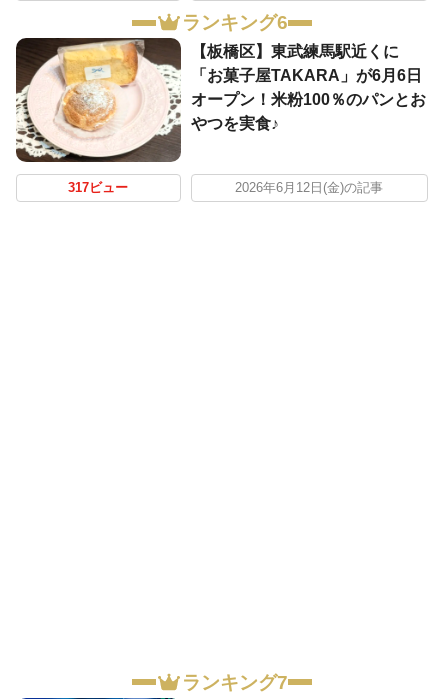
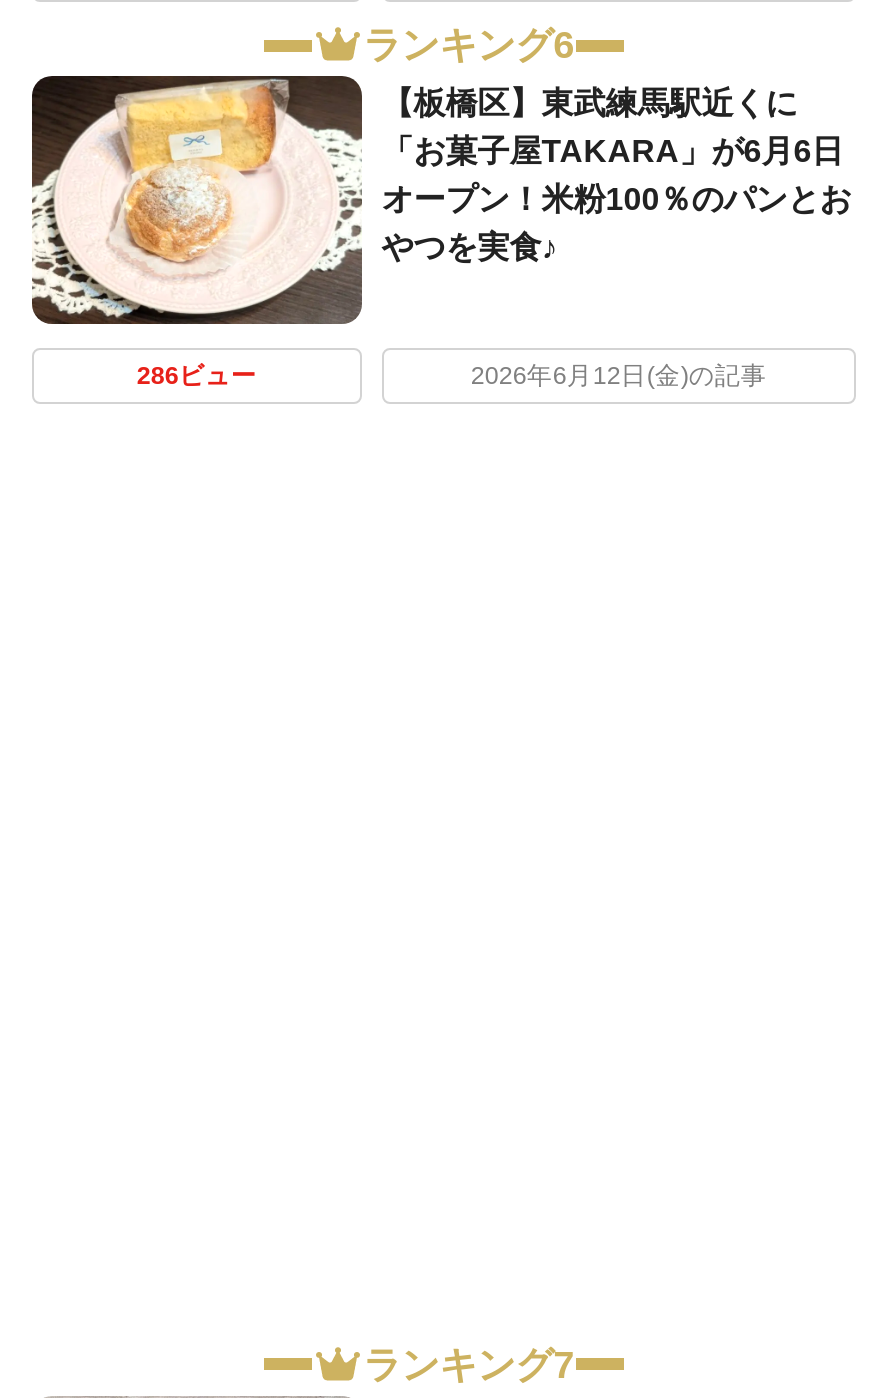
- 317ビュー
+ 286ビュー
